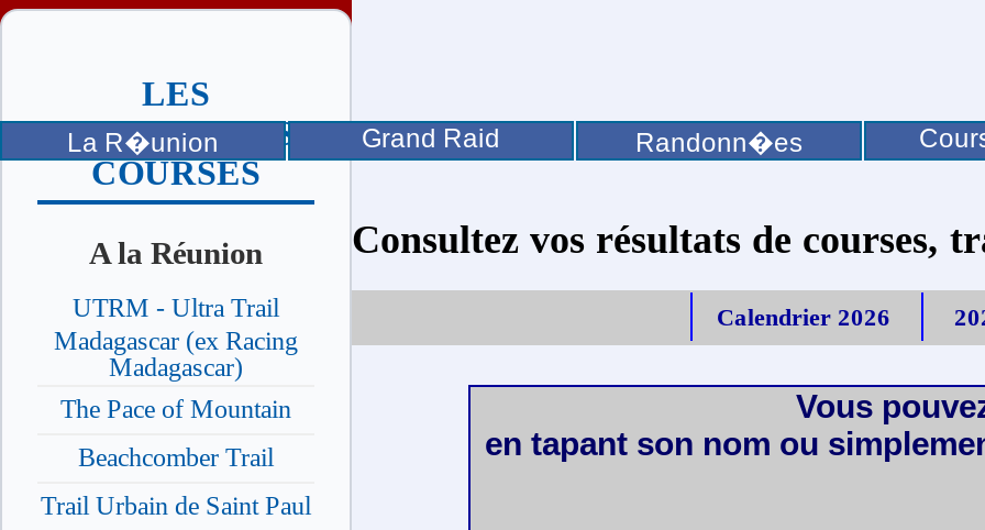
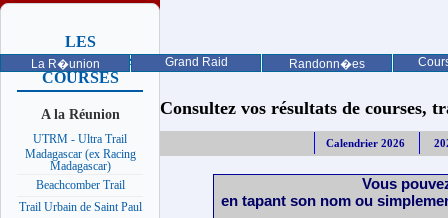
- The Pace of Mountain
